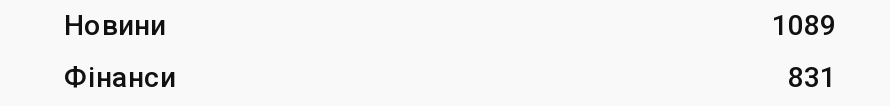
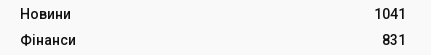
- 1089
+ 1041
